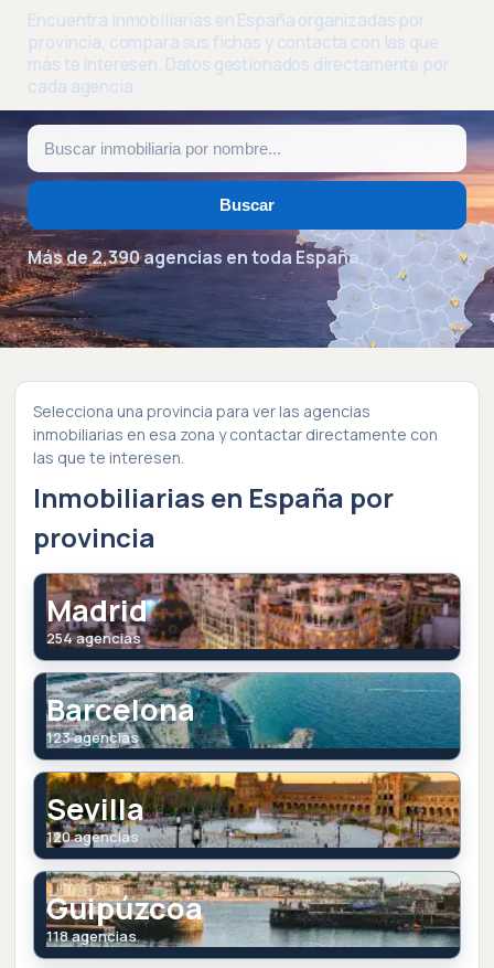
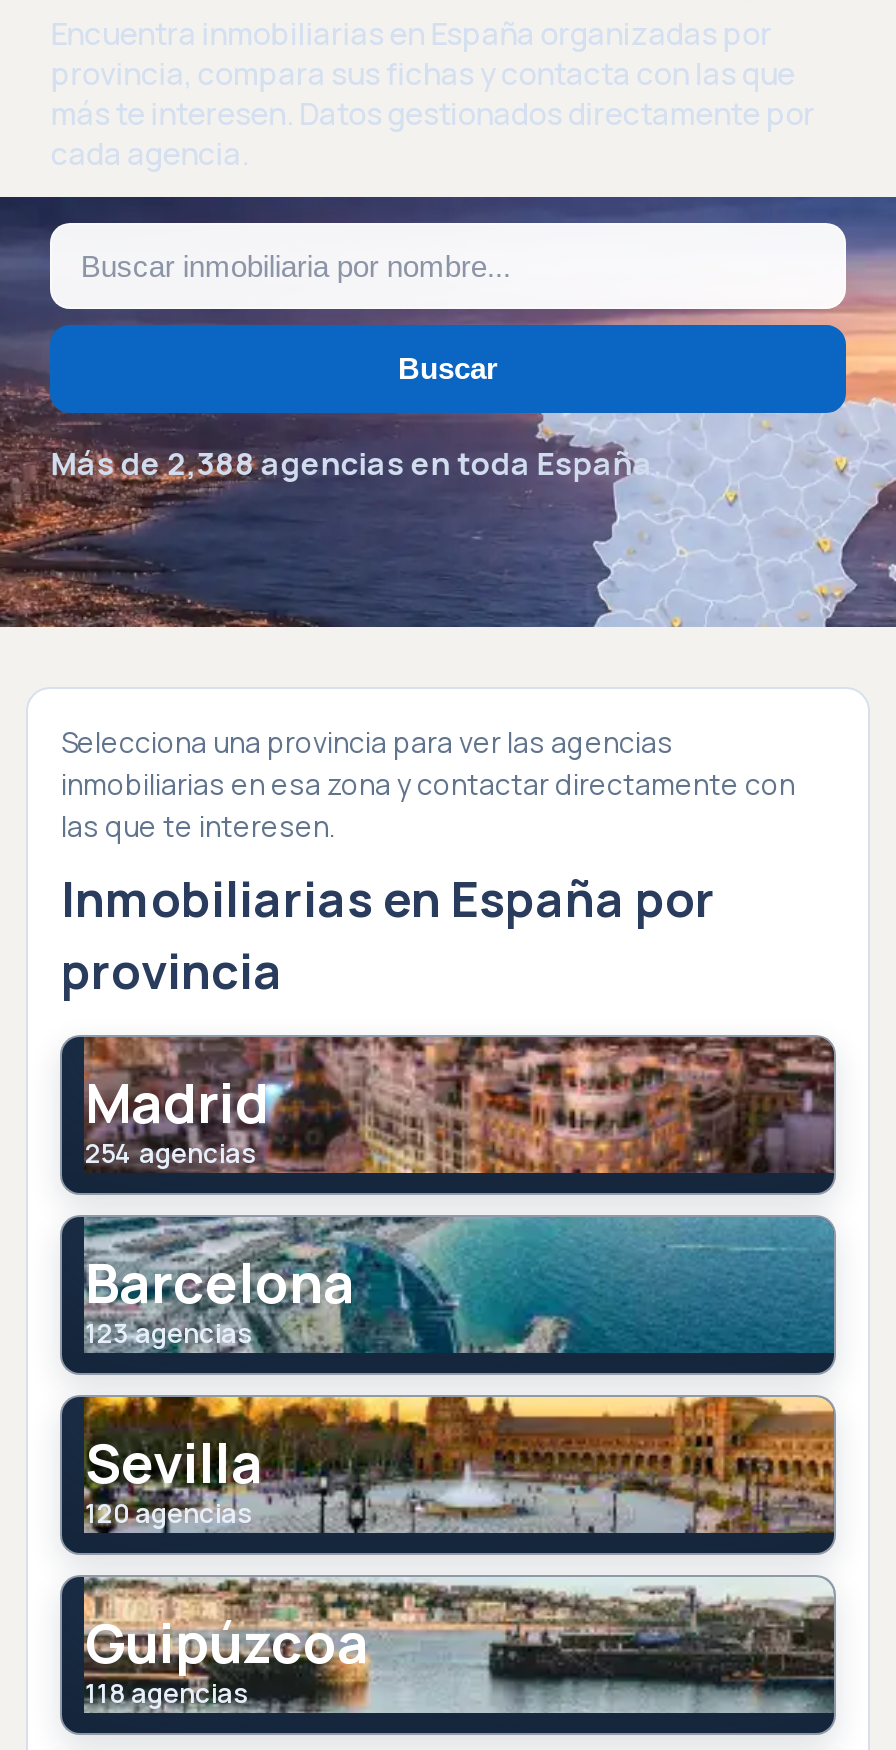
- Más de 2,390 agencias en toda España.
+ Más de 2,388 agencias en toda España.
